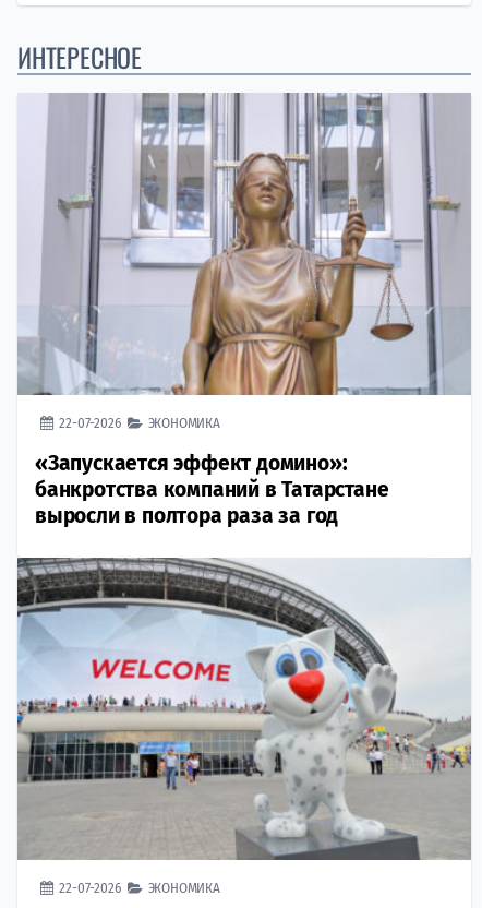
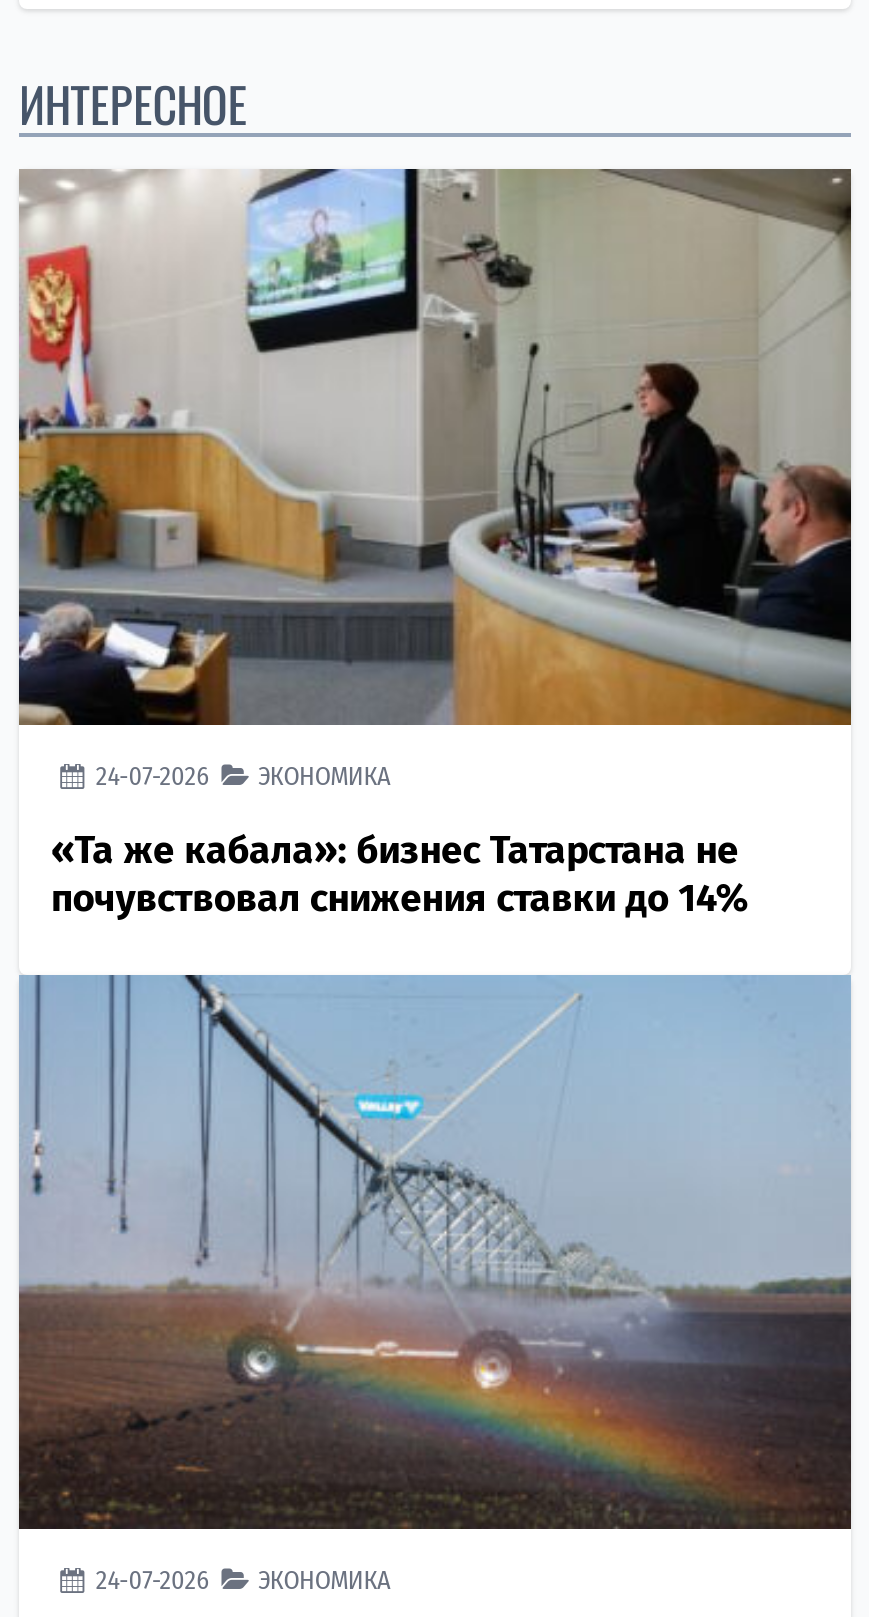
- [image]
- 22-07-2026 ЭКОНОМИКА
+ [image]
+ 24-07-2026 ЭКОНОМИКА

- «Запускается эффект домино»:
- банкротства компаний в Татарстане
- выросли в полтора раза за год
+ «Та же кабала»: бизнес Татарстана не
+ почувствовал снижения ставки до 14%

- [image]
- 22-07-2026 ЭКОНОМИКА
+ [image]
+ 24-07-2026 ЭКОНОМИКА
